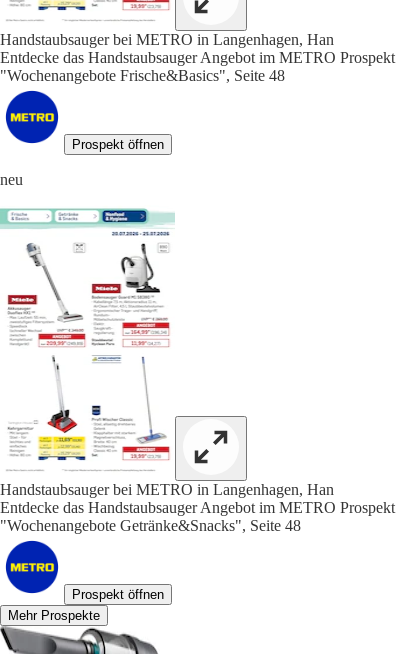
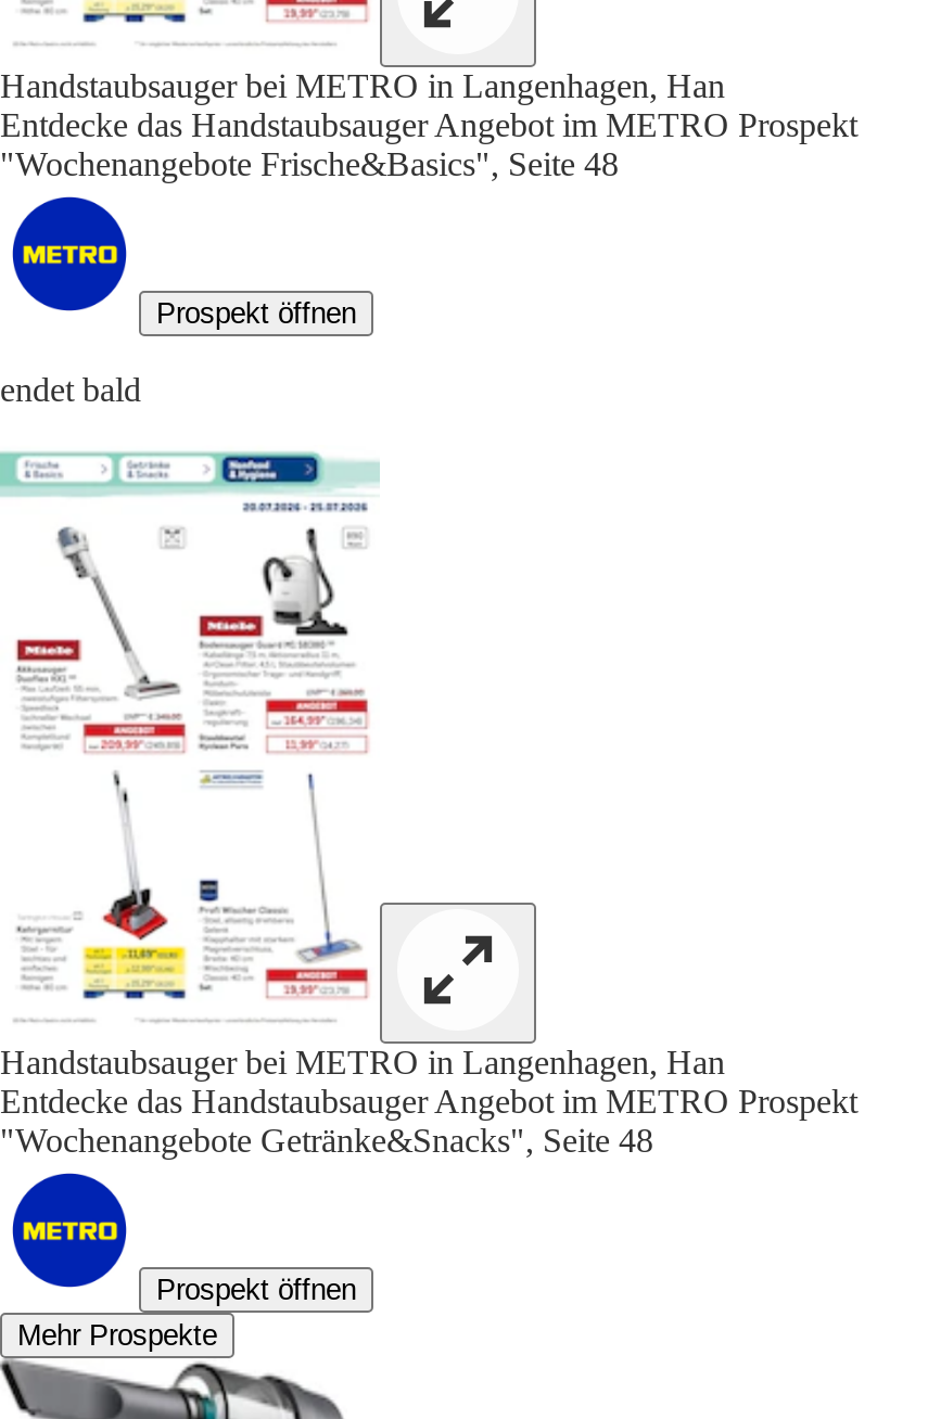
- neu
+ endet bald
